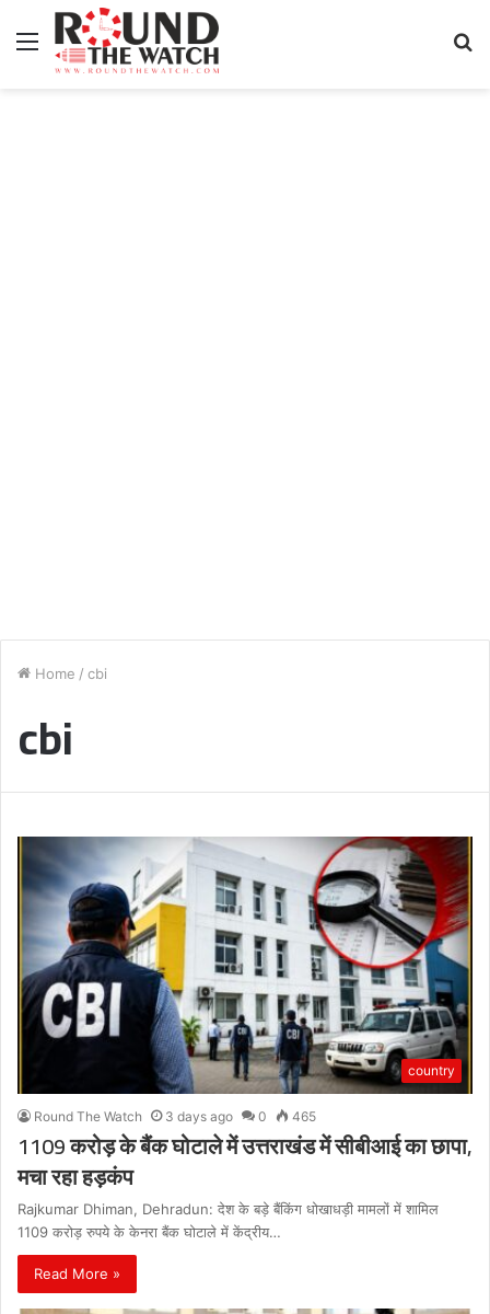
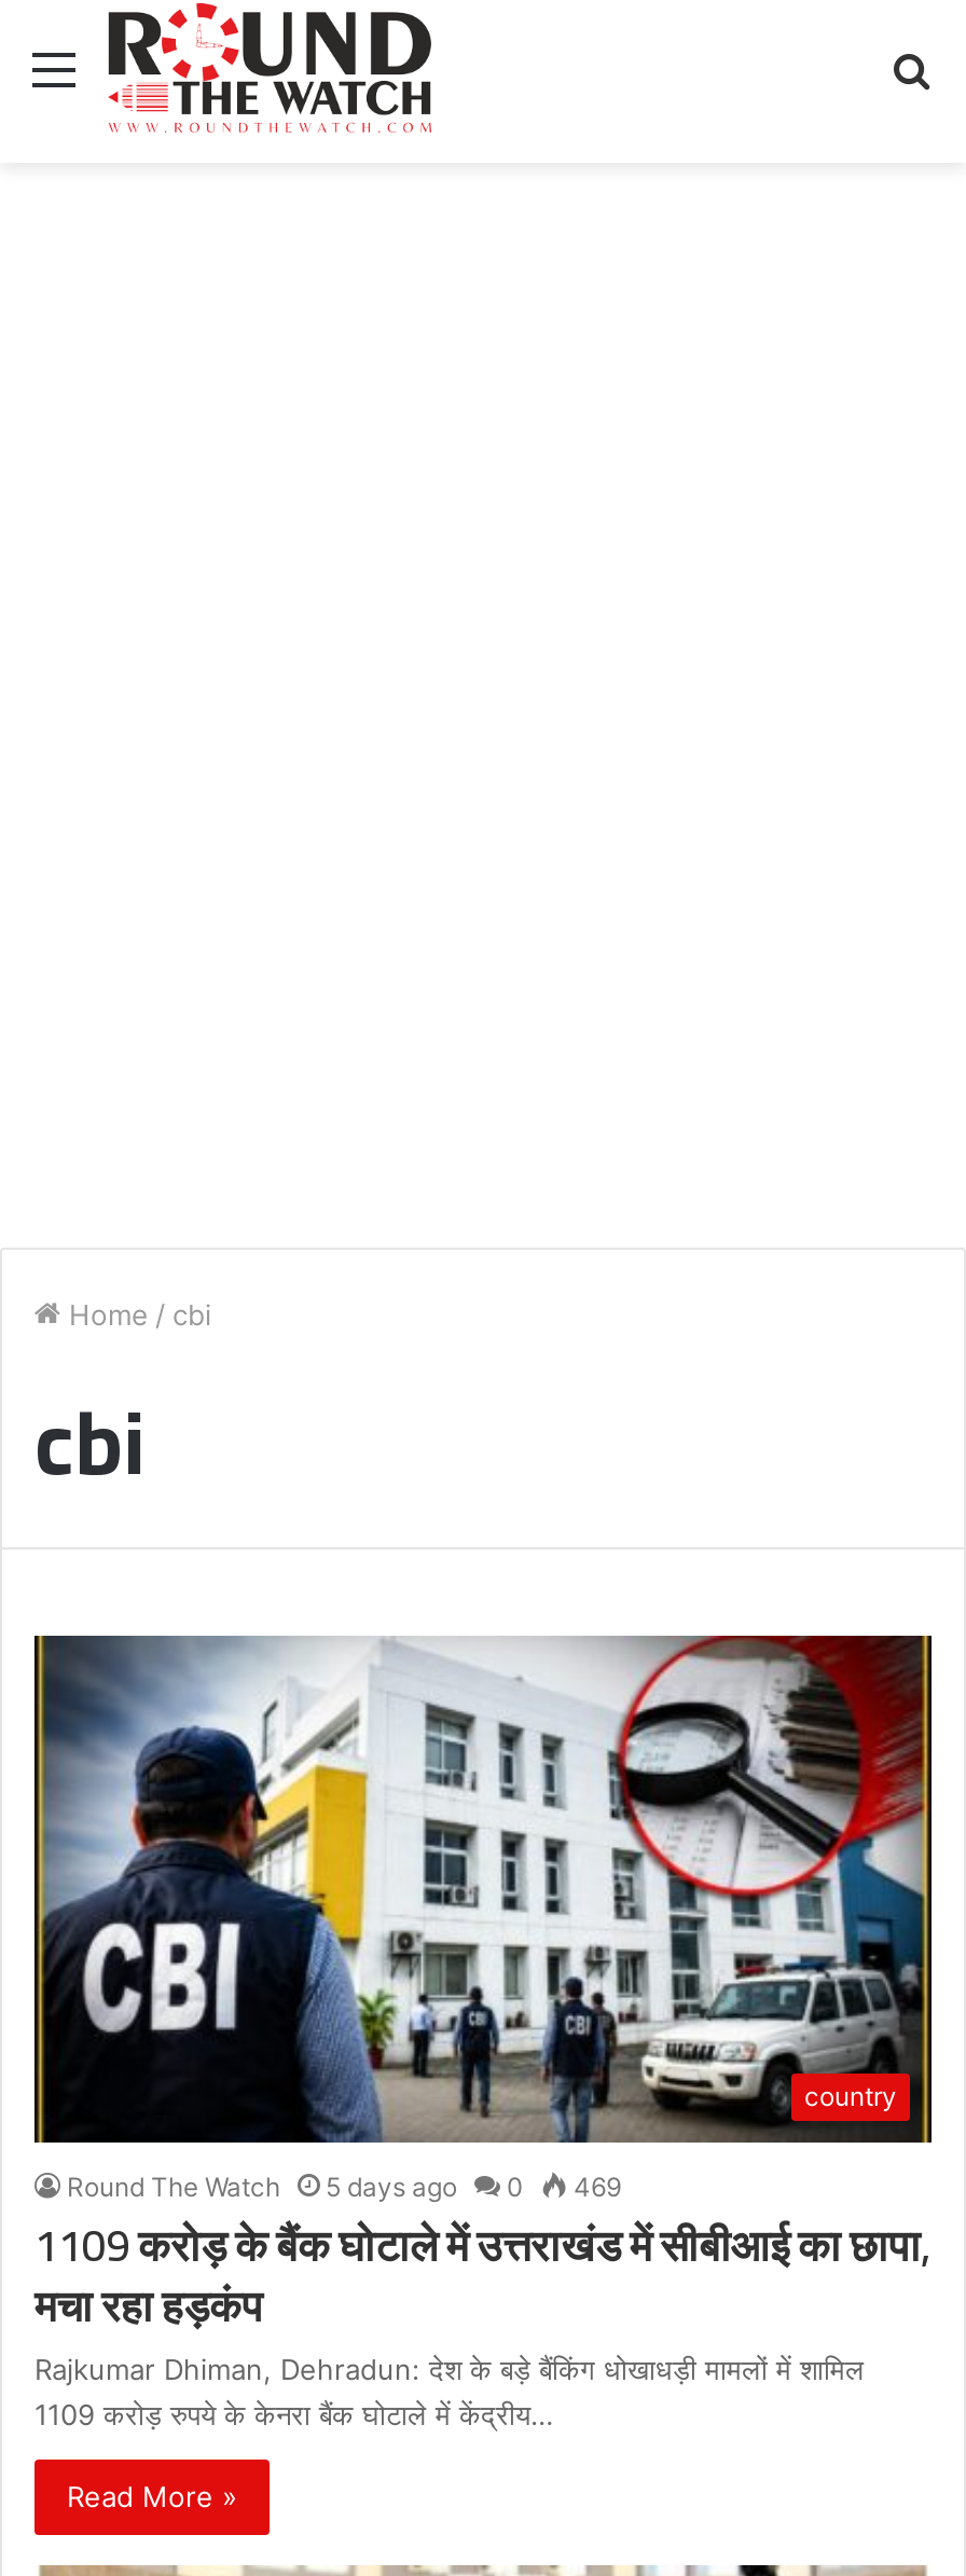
- 3 days ago
+ 5 days ago

- 465
+ 469
